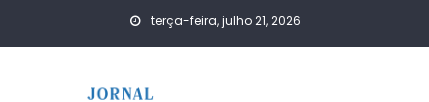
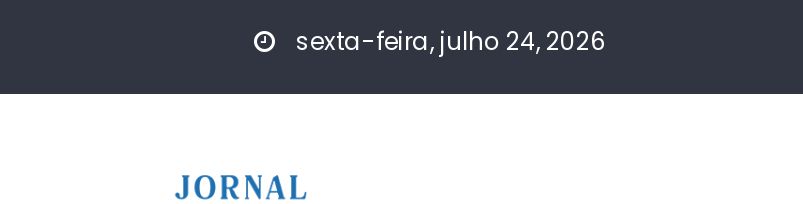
- terça-feira, julho 21, 2026
+ sexta-feira, julho 24, 2026
